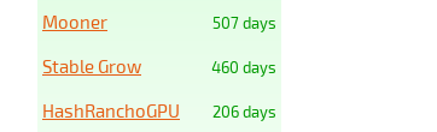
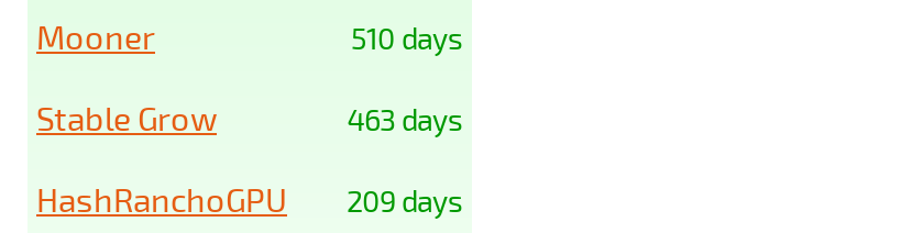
- 507 days
+ 510 days

- 460 days
+ 463 days

- HashRanchoGPU 206 days
+ HashRanchoGPU 209 days
